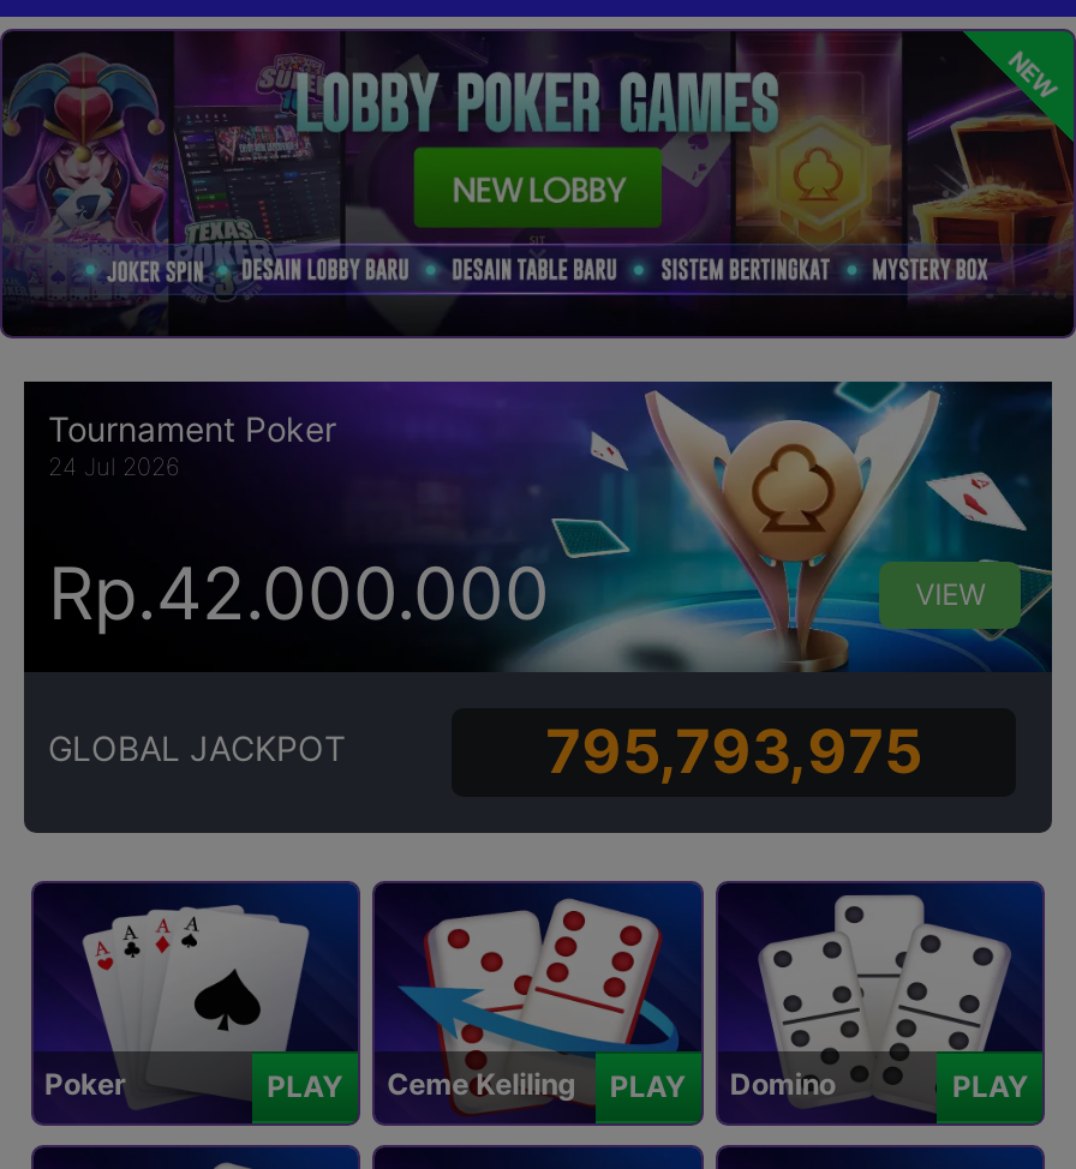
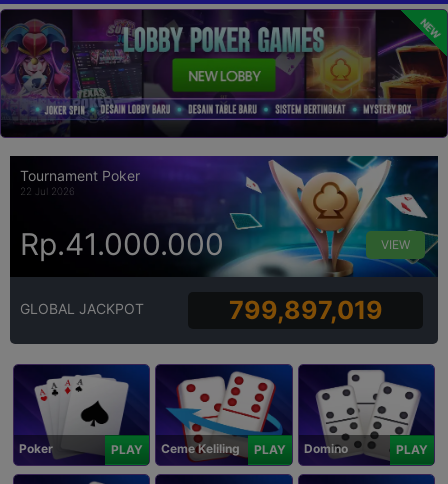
- 24 Jul 2026
+ 22 Jul 2026

- Rp.42.000.000
+ Rp.41.000.000

- 795,793,975
+ 799,897,019
